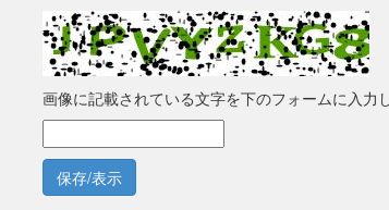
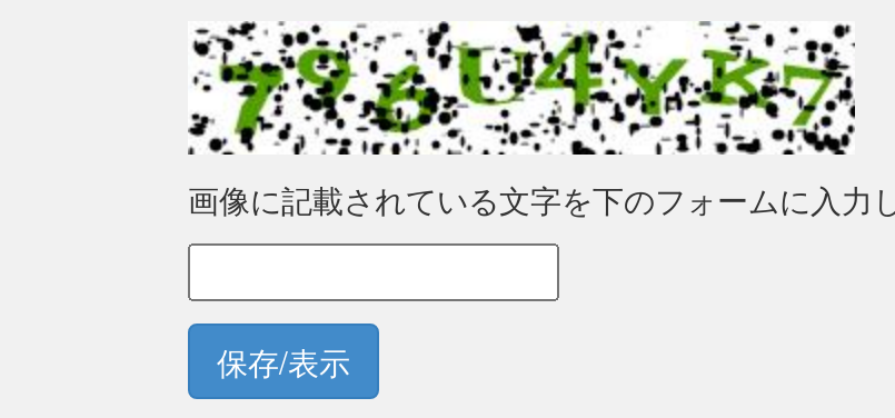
- [image]
+ [image]
